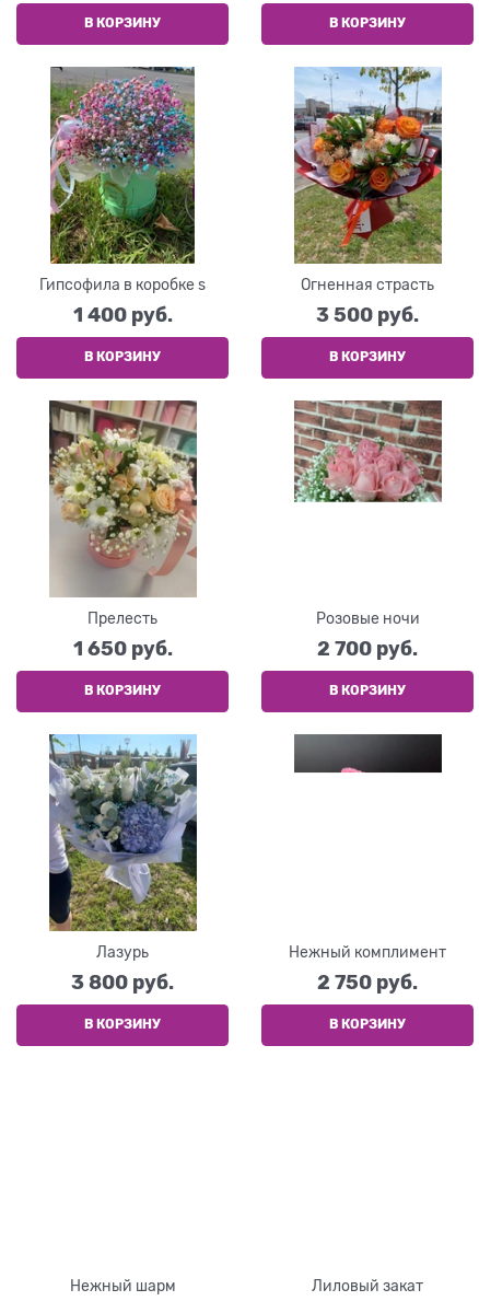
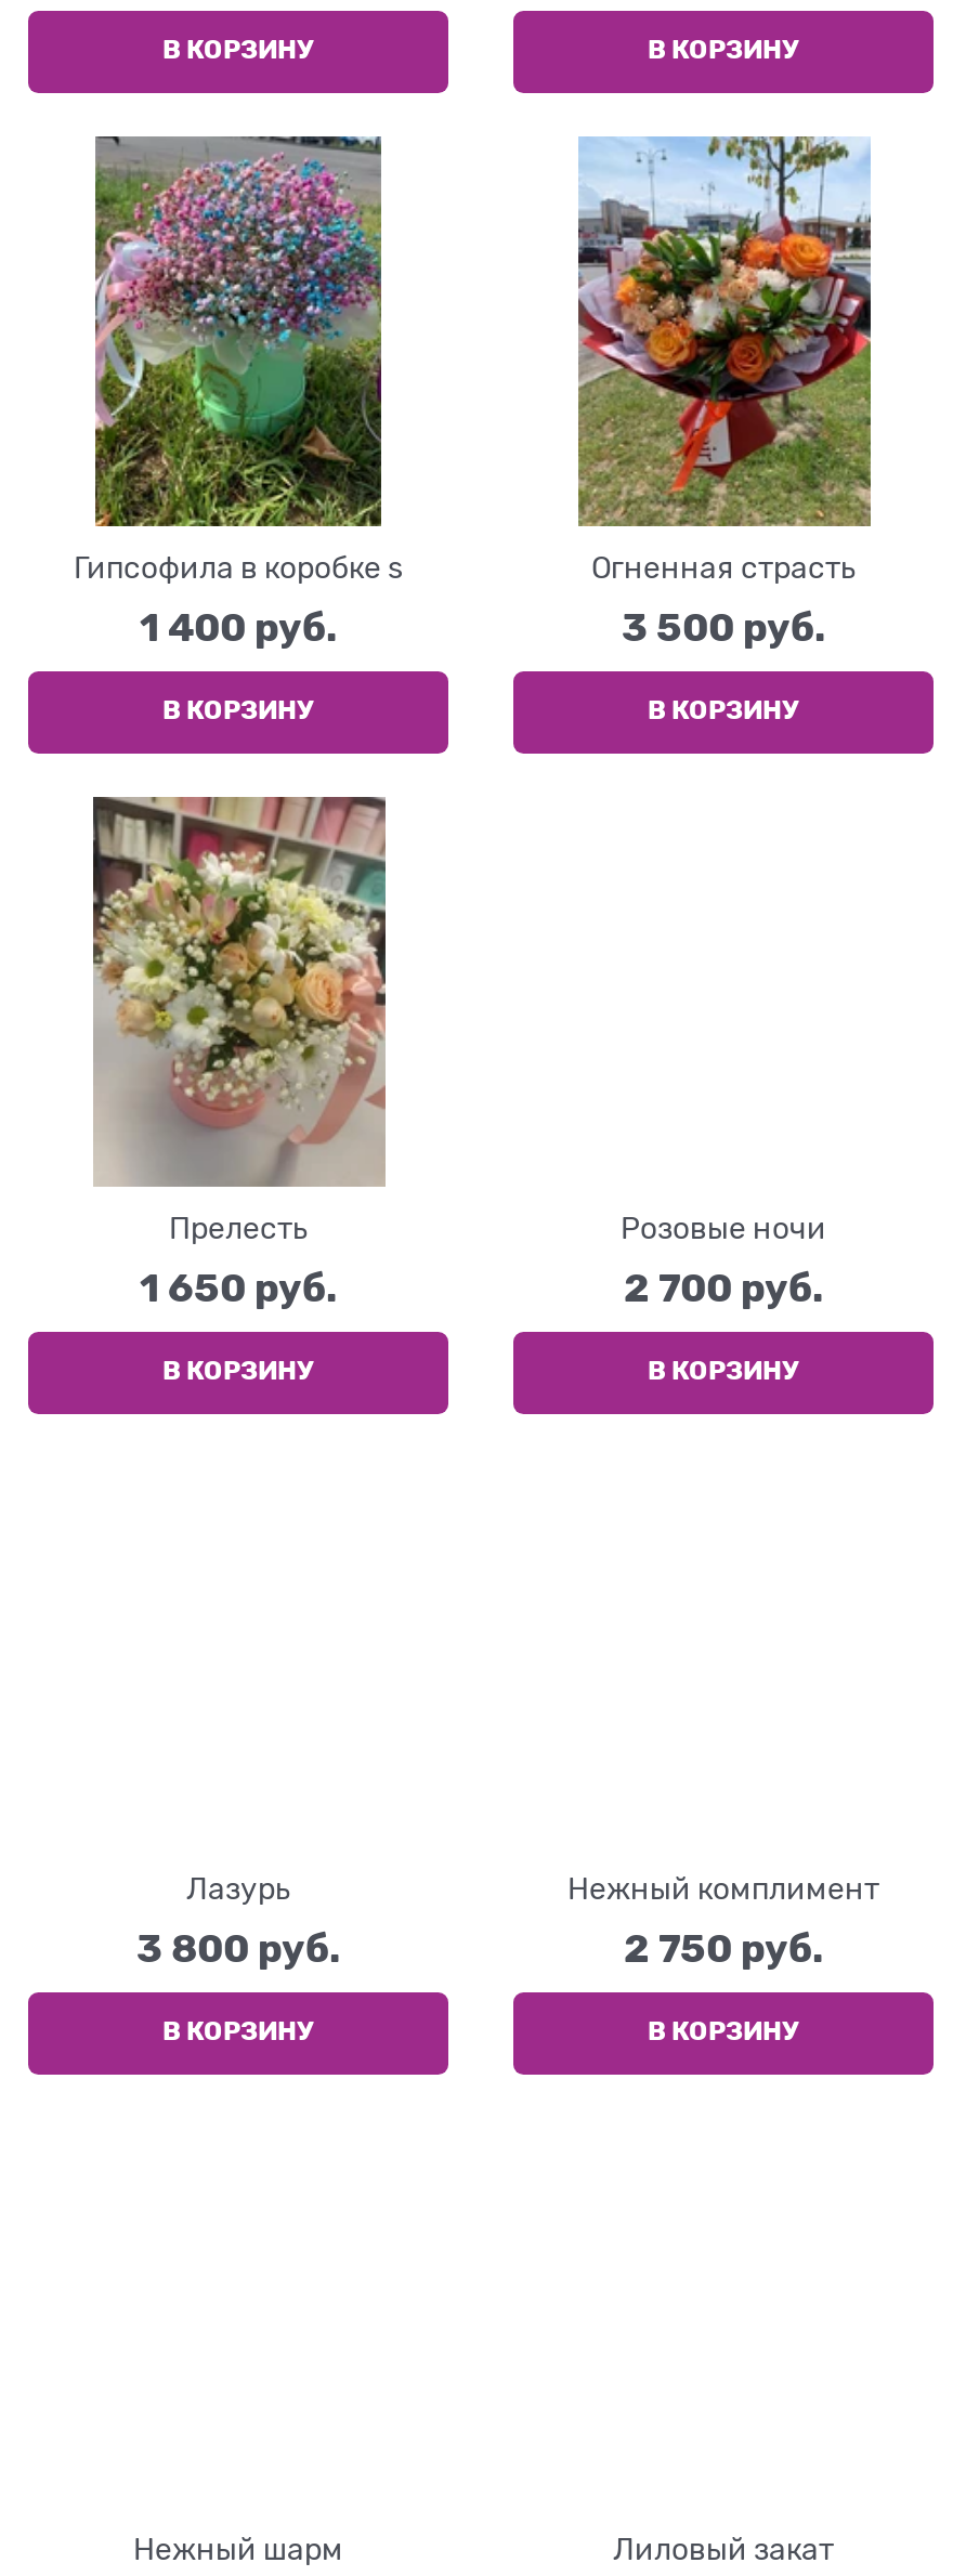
- [image]

- [image]

- [image]
